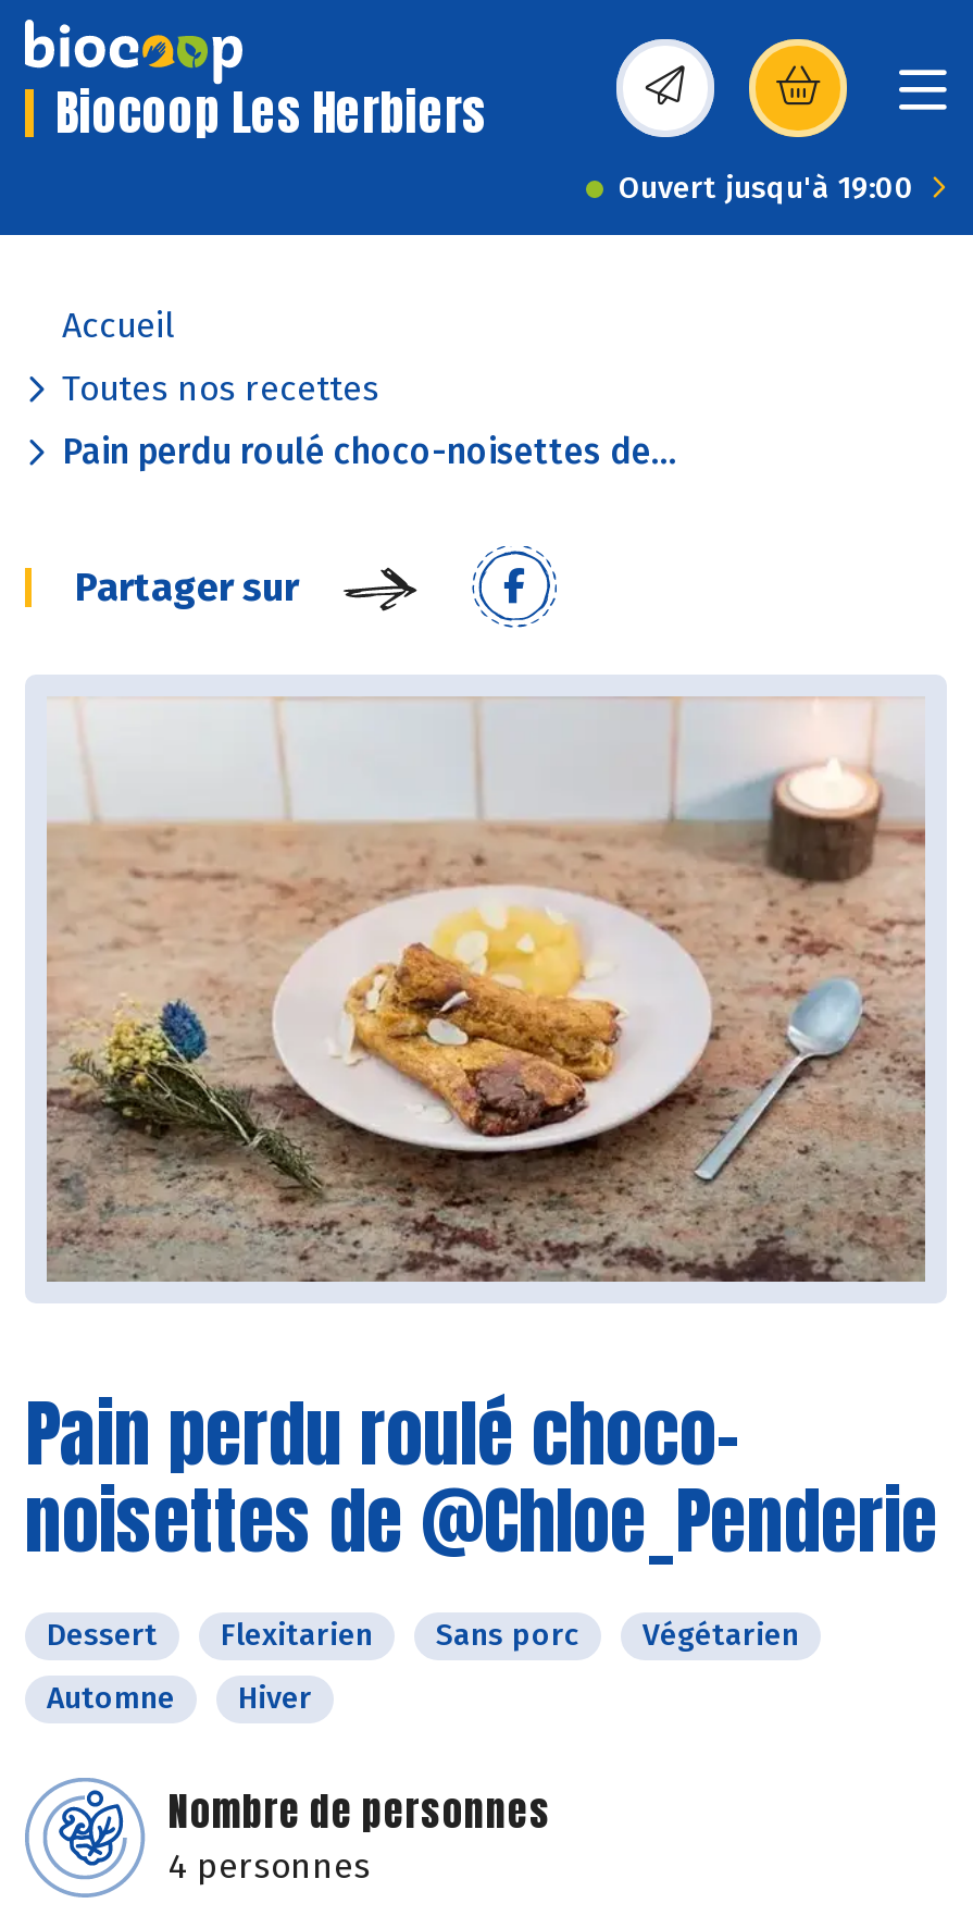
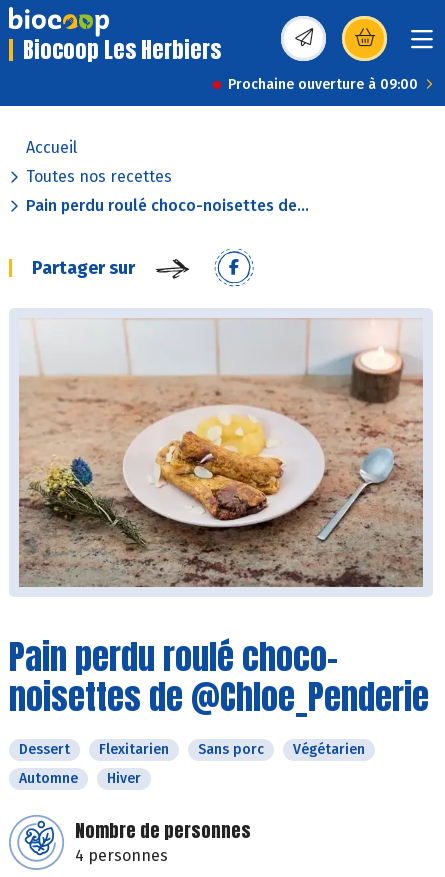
- Ouvert jusqu'à 19:00
+ Prochaine ouverture à 09:00
